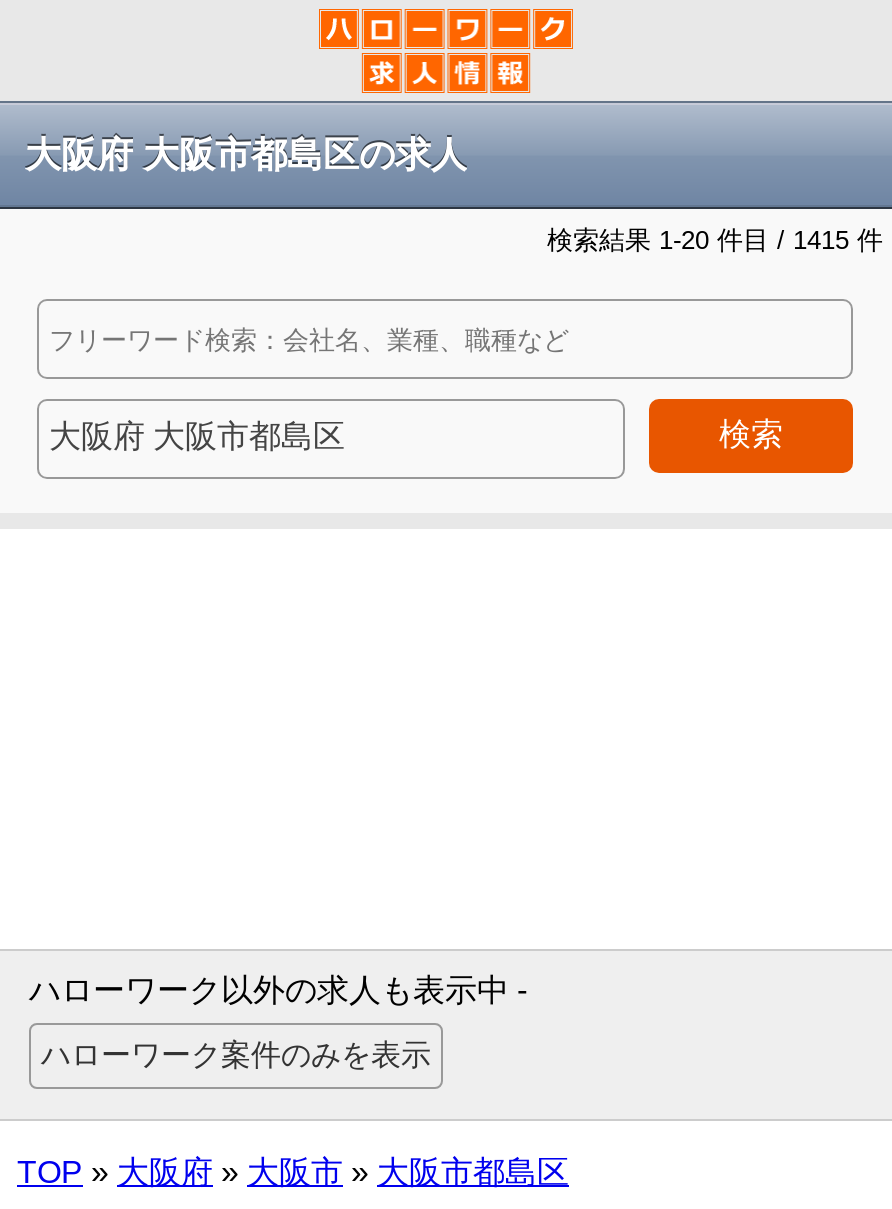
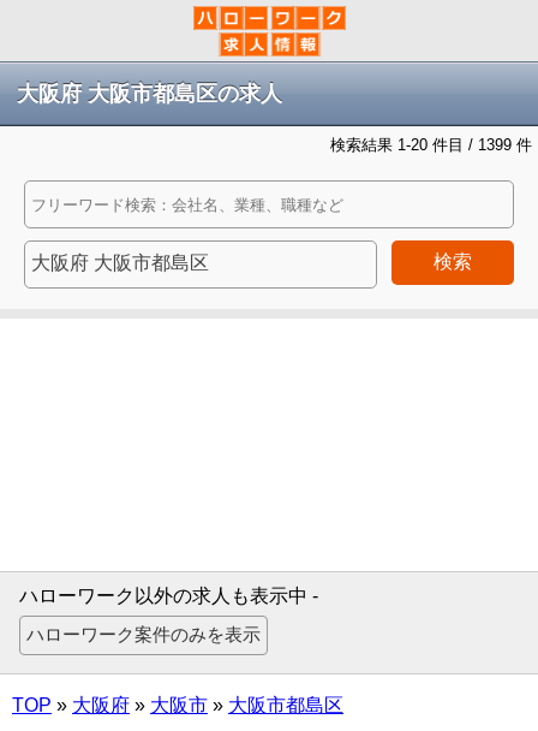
- 検索結果 1-20 件目 / 1415 件
+ 検索結果 1-20 件目 / 1399 件
